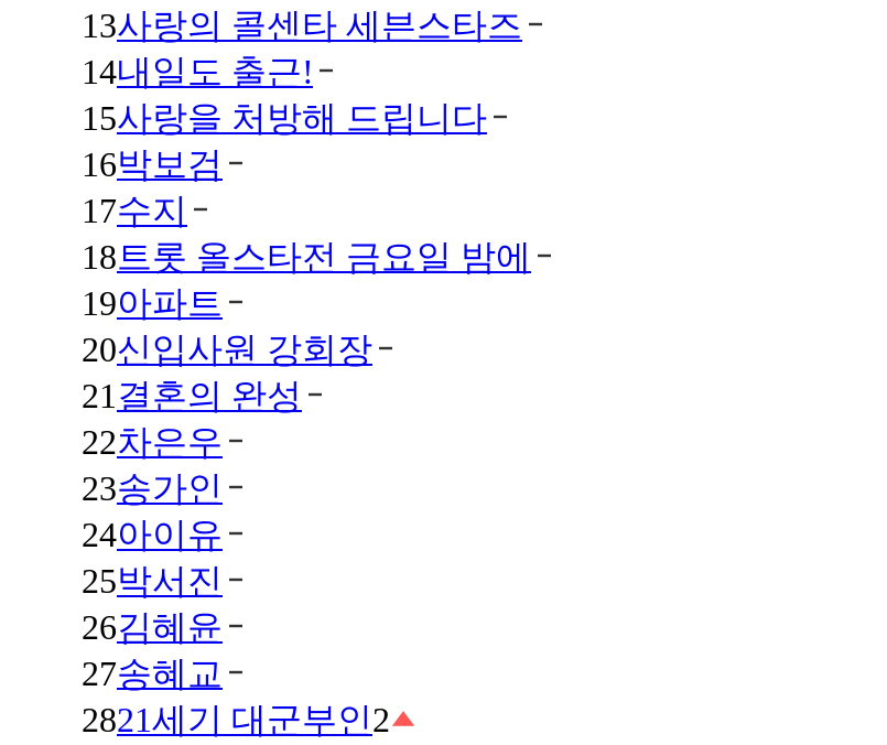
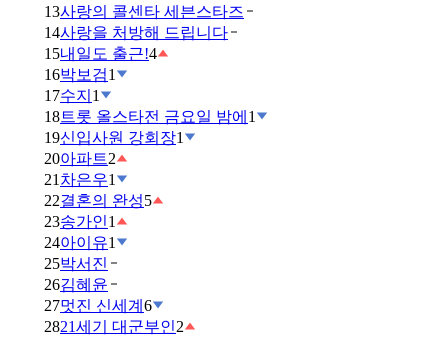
- 14내일도 출근!
- 15사랑을 처방해 드립니다
- 16박보검
- 17수지
- 18 트롯 올스타전 금요일 밤에
- 19아파트
- 20신입사원 강회장
- 21 결혼의 완성
- 22차은우
- 23송가인
- 24아이유
+ 14사랑을 처방해 드립니다
+ 15내일도 출근! 4
+ 16박보검 1
+ 17수지 1
+ 18 트롯 올스타전 금요일 밤에 1
+ 19신입사원 강회장1
+ 20아파트 2
+ 21 차은우 1
+ 22 결혼의 완성 5
+ 23송가인 1
+ 24아이유 1

- 27송혜교
+ 27멋진 신세계 6
